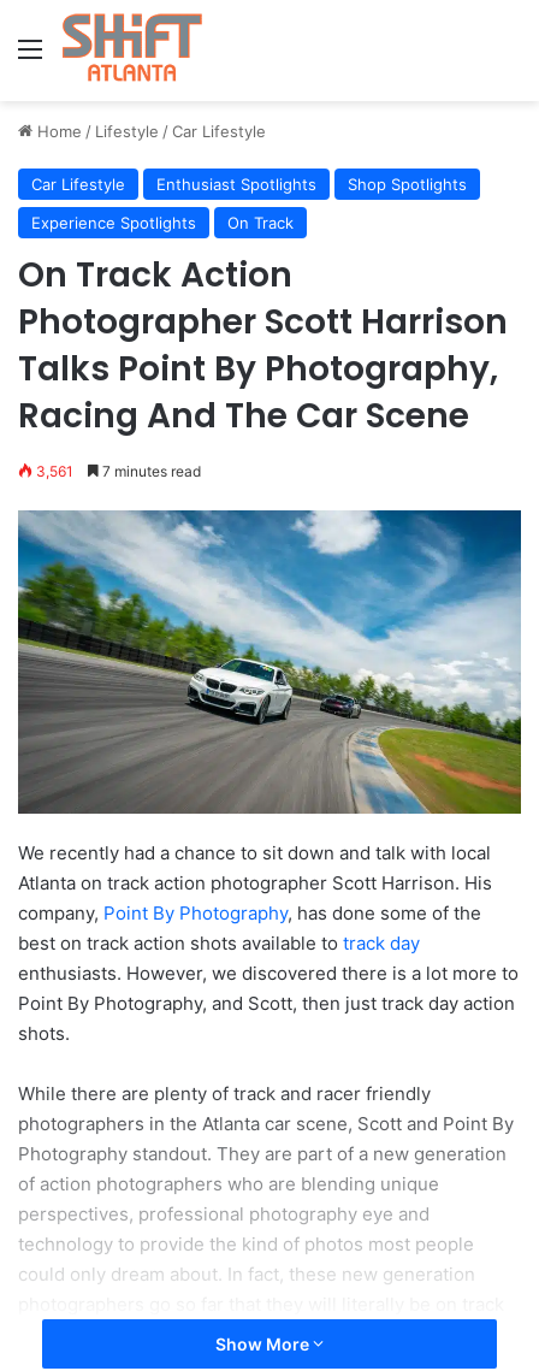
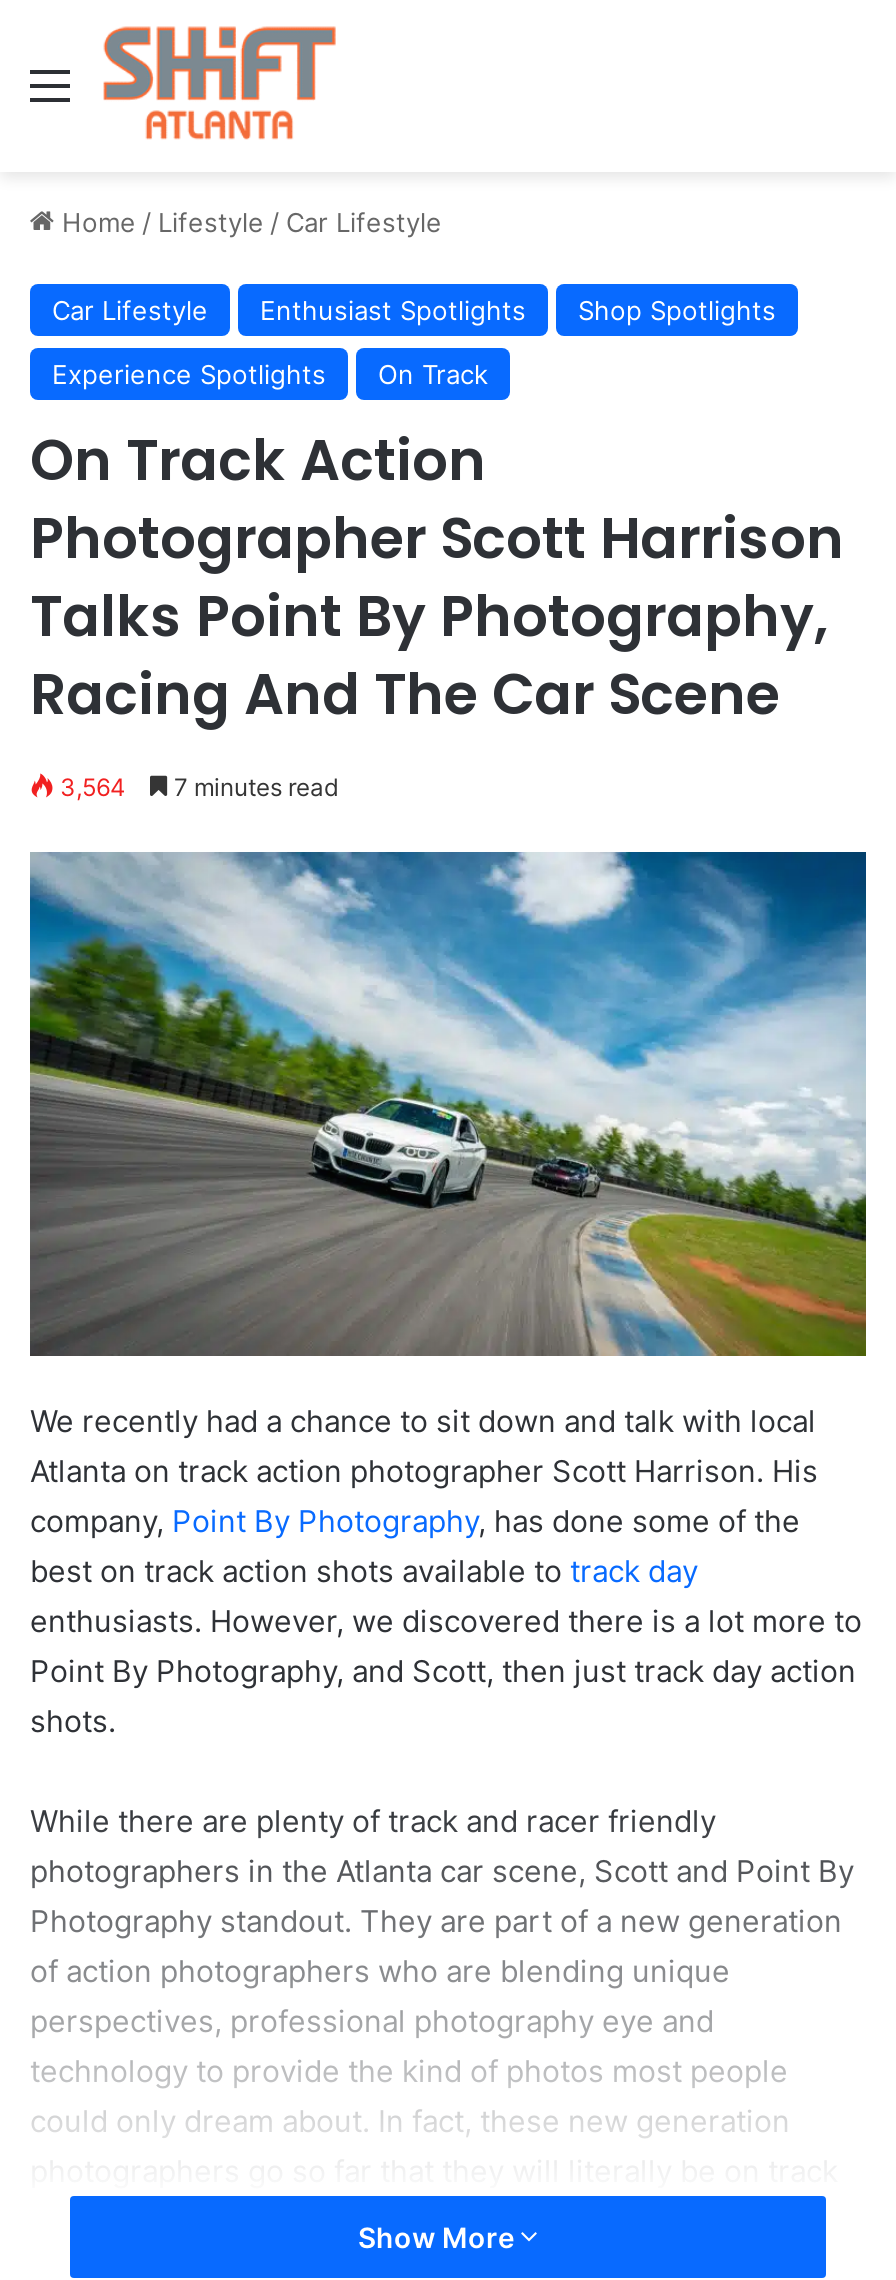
- 3,561 7 minutes read
+ 3,564 7 minutes read
